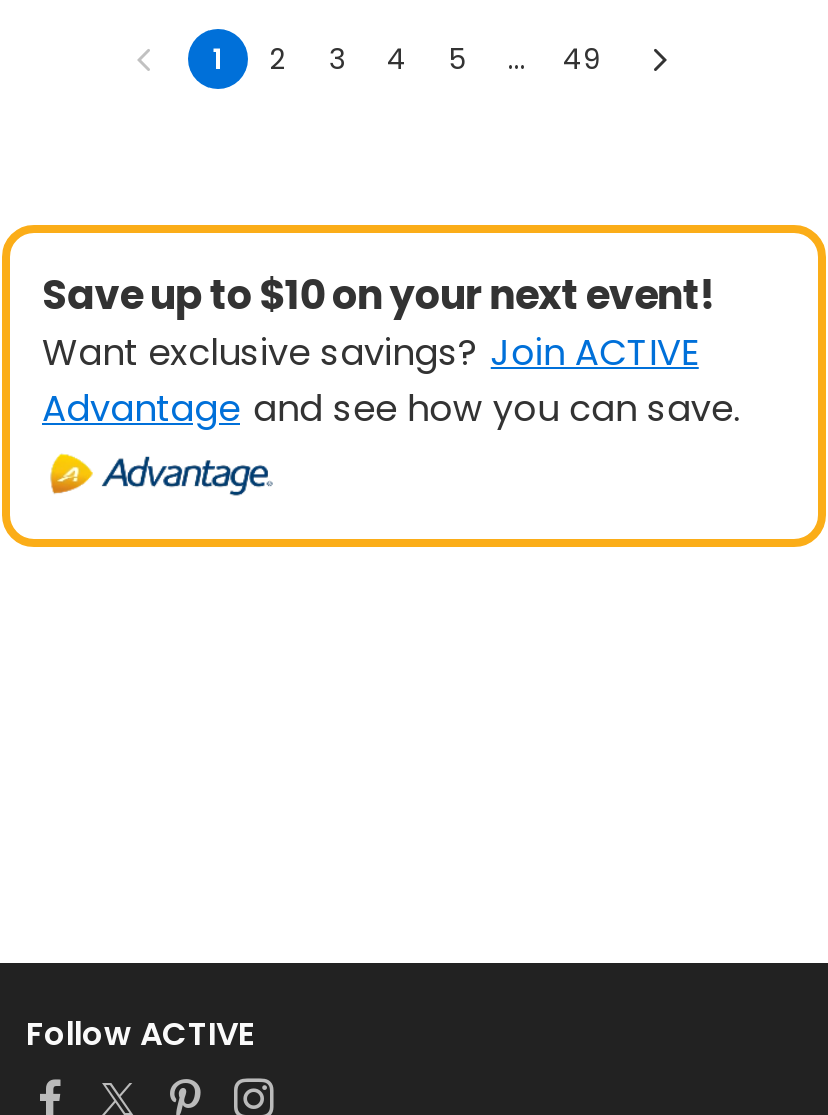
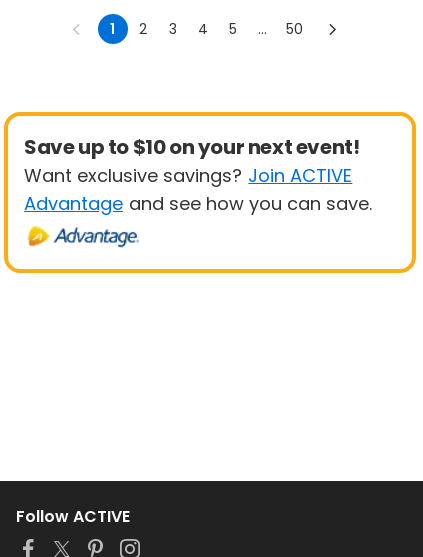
- 49
+ 50
